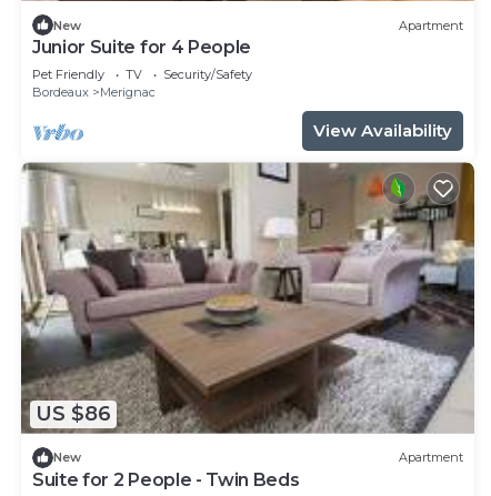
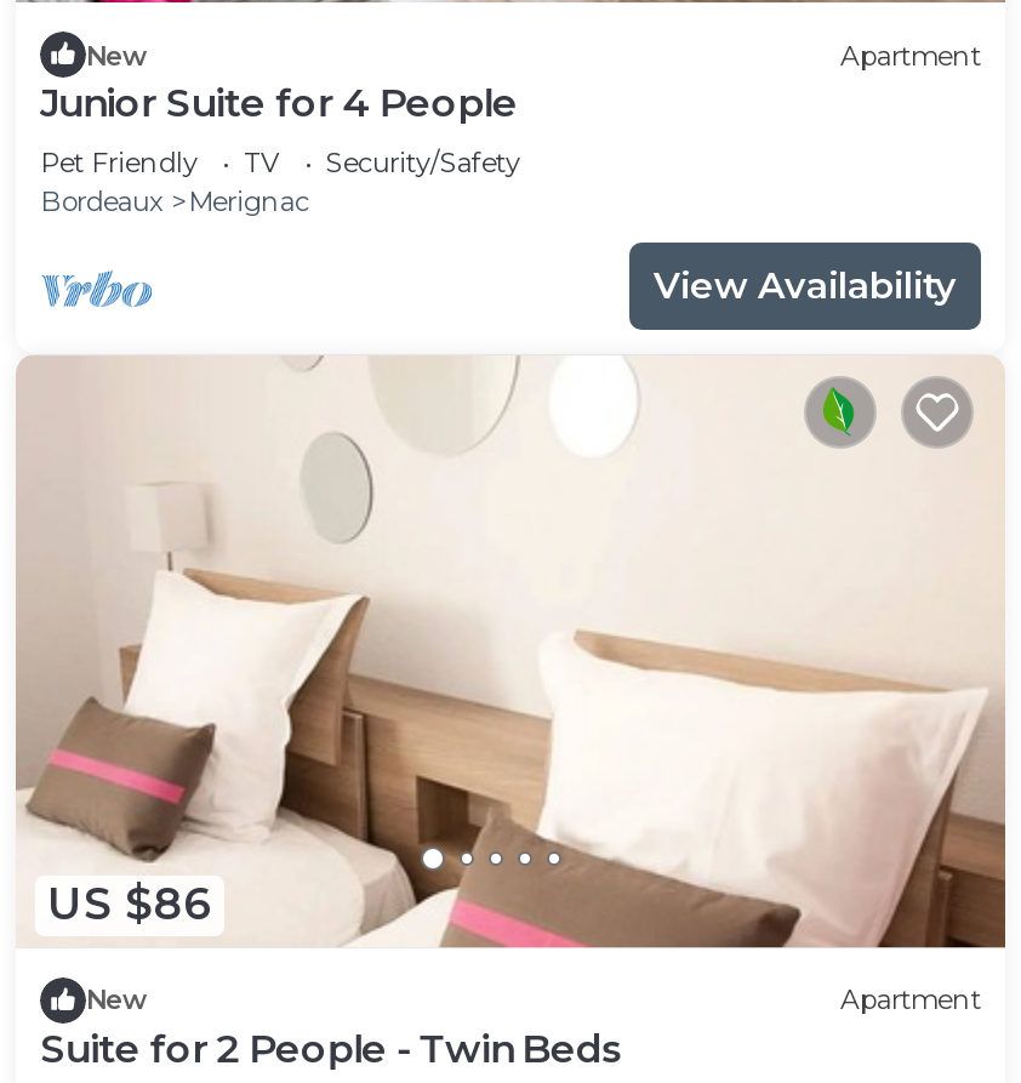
- [image]
+ [image]
